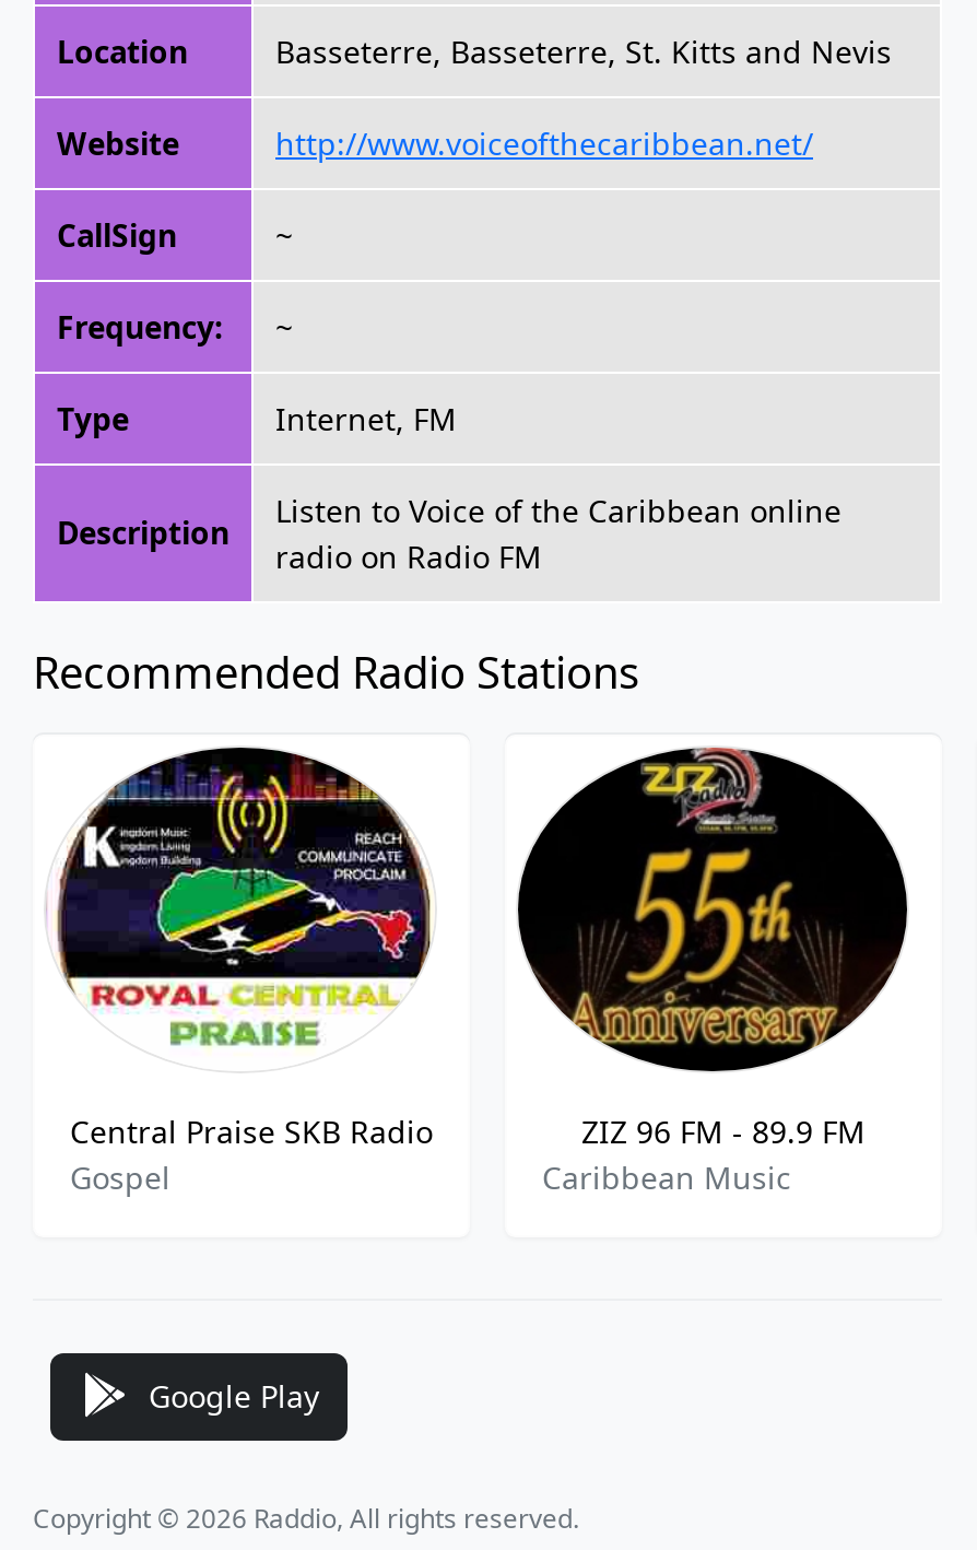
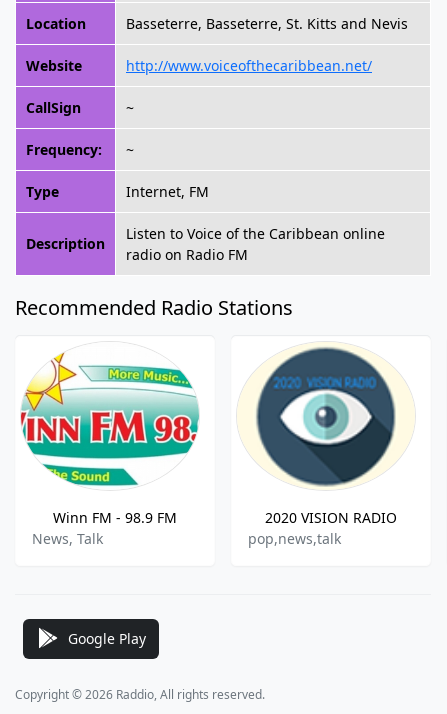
- [image]
- Central Praise SKB Radio
- Gospel
+ [image]
+ Winn FM - 98.9 FM
+ News, Talk

- [image]
- ZIZ 96 FM - 89.9 FM
- Caribbean Music
+ [image]
+ 2020 VISION RADIO
+ pop,news,talk
